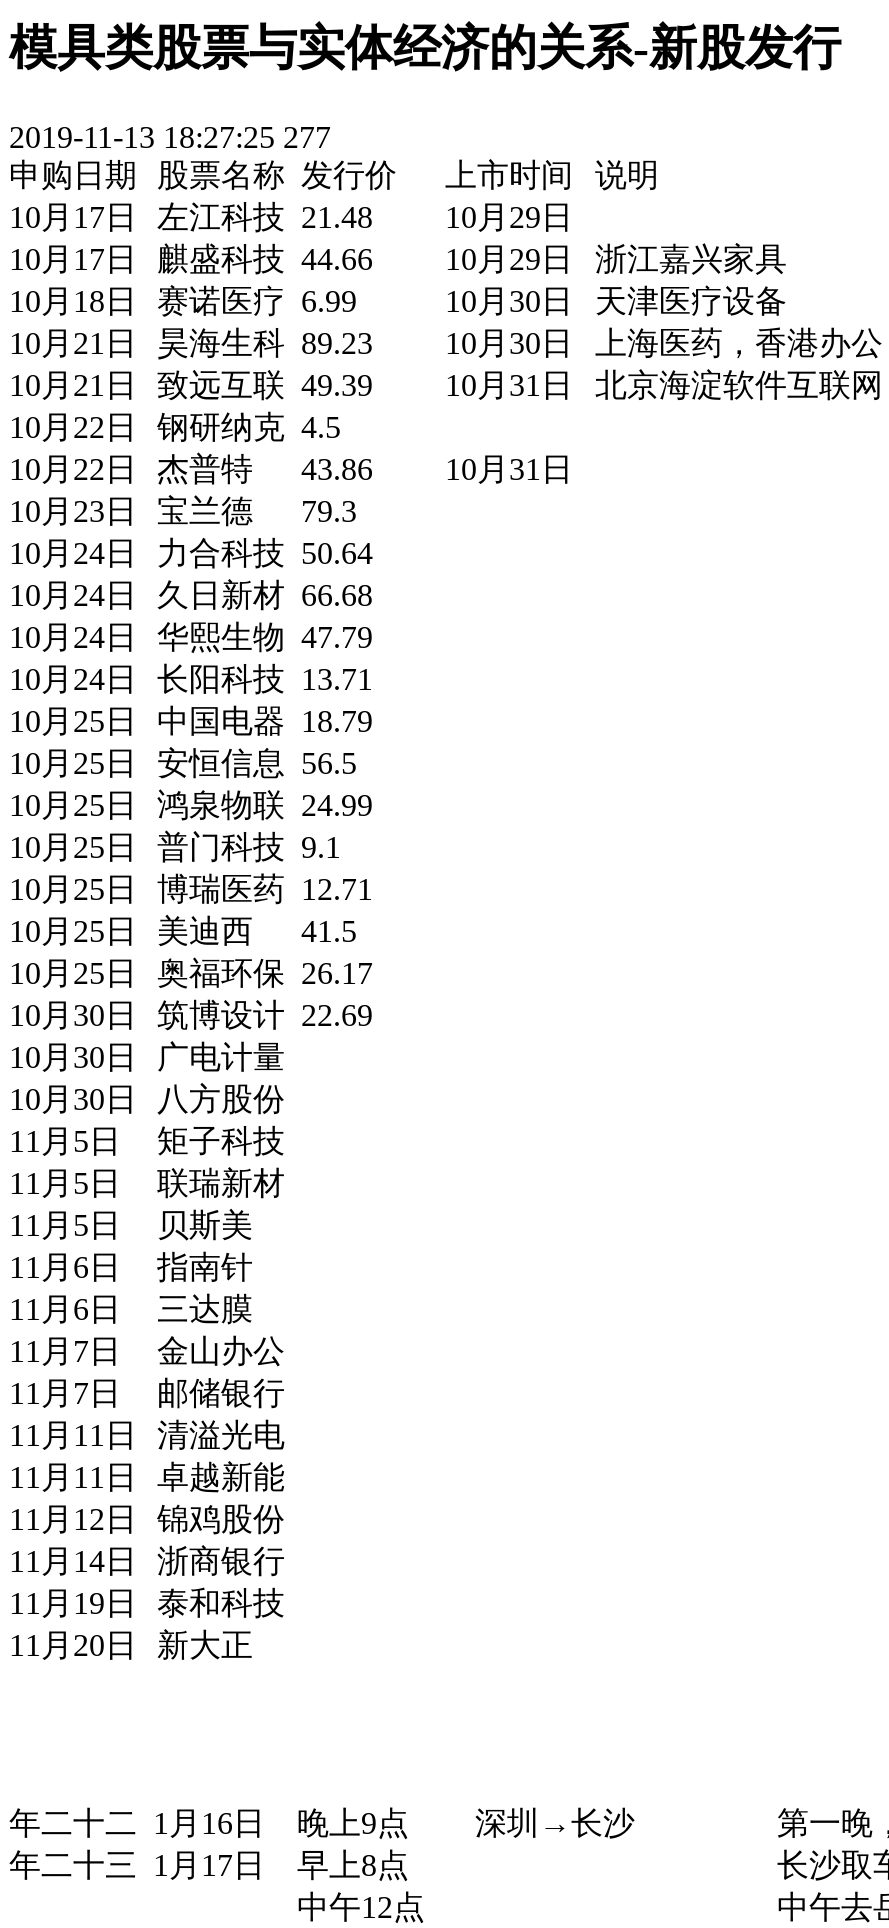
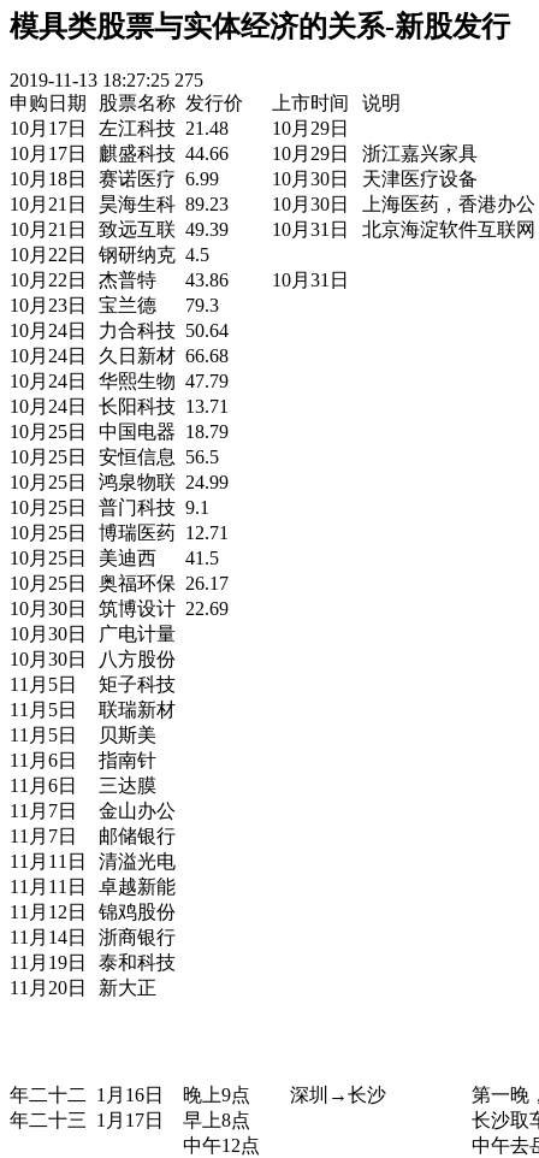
- 2019-11-13 18:27:25 277
+ 2019-11-13 18:27:25 275
